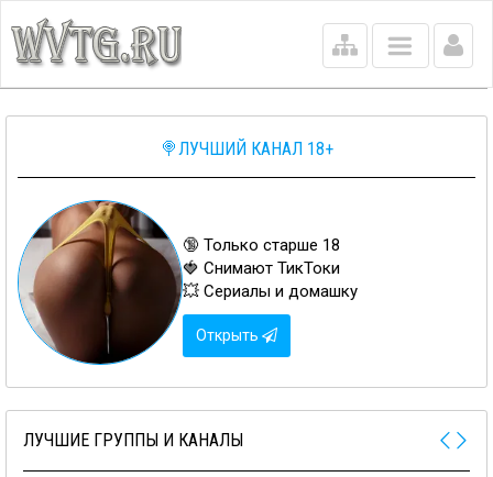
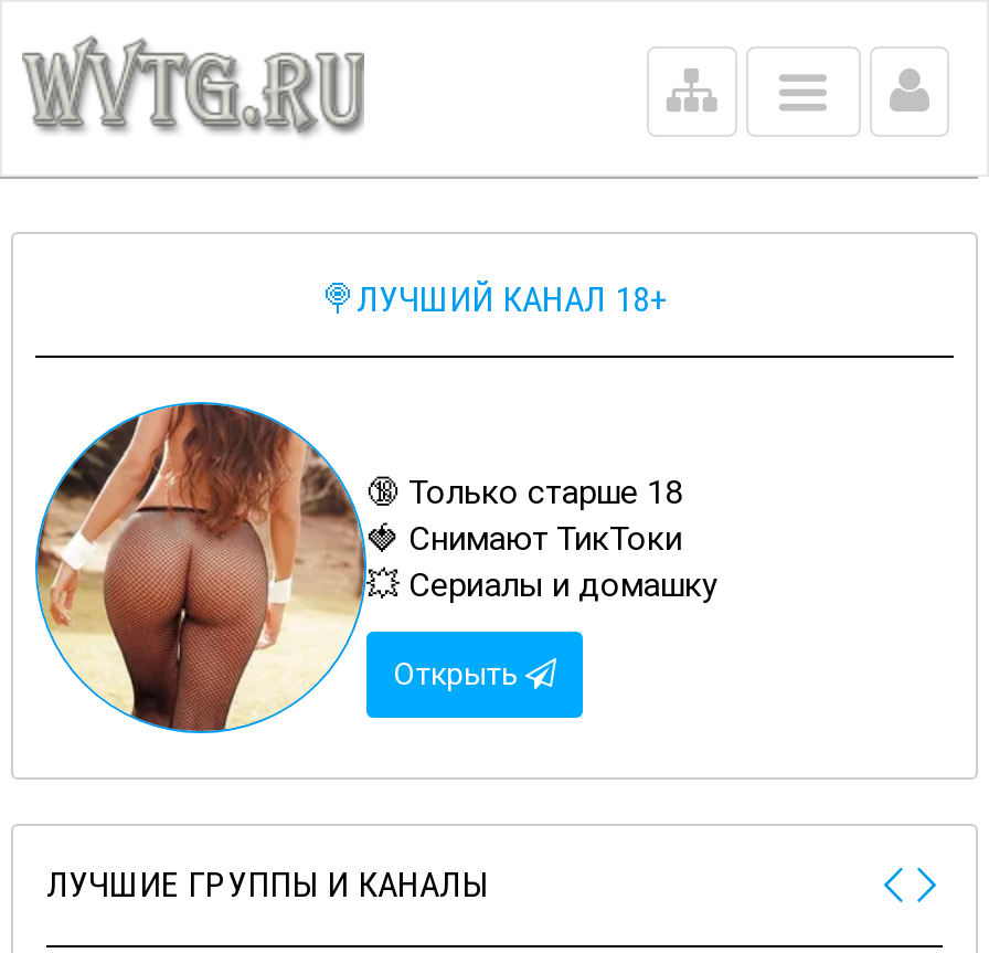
- [image]
+ [image]
